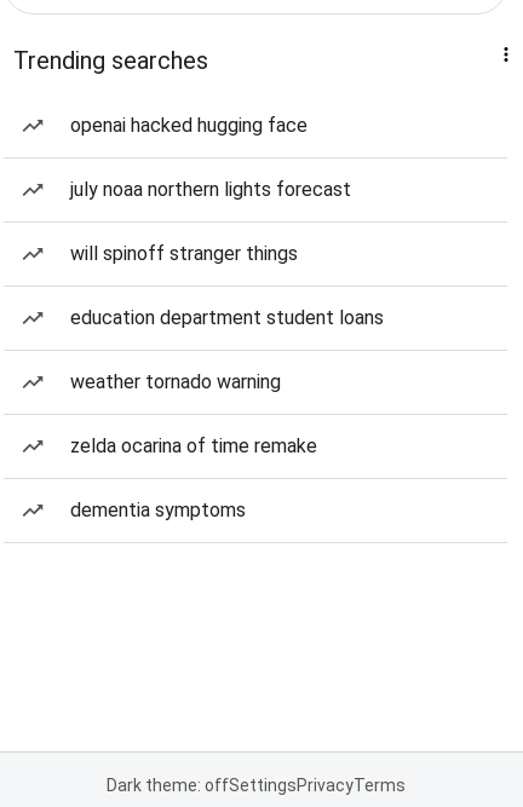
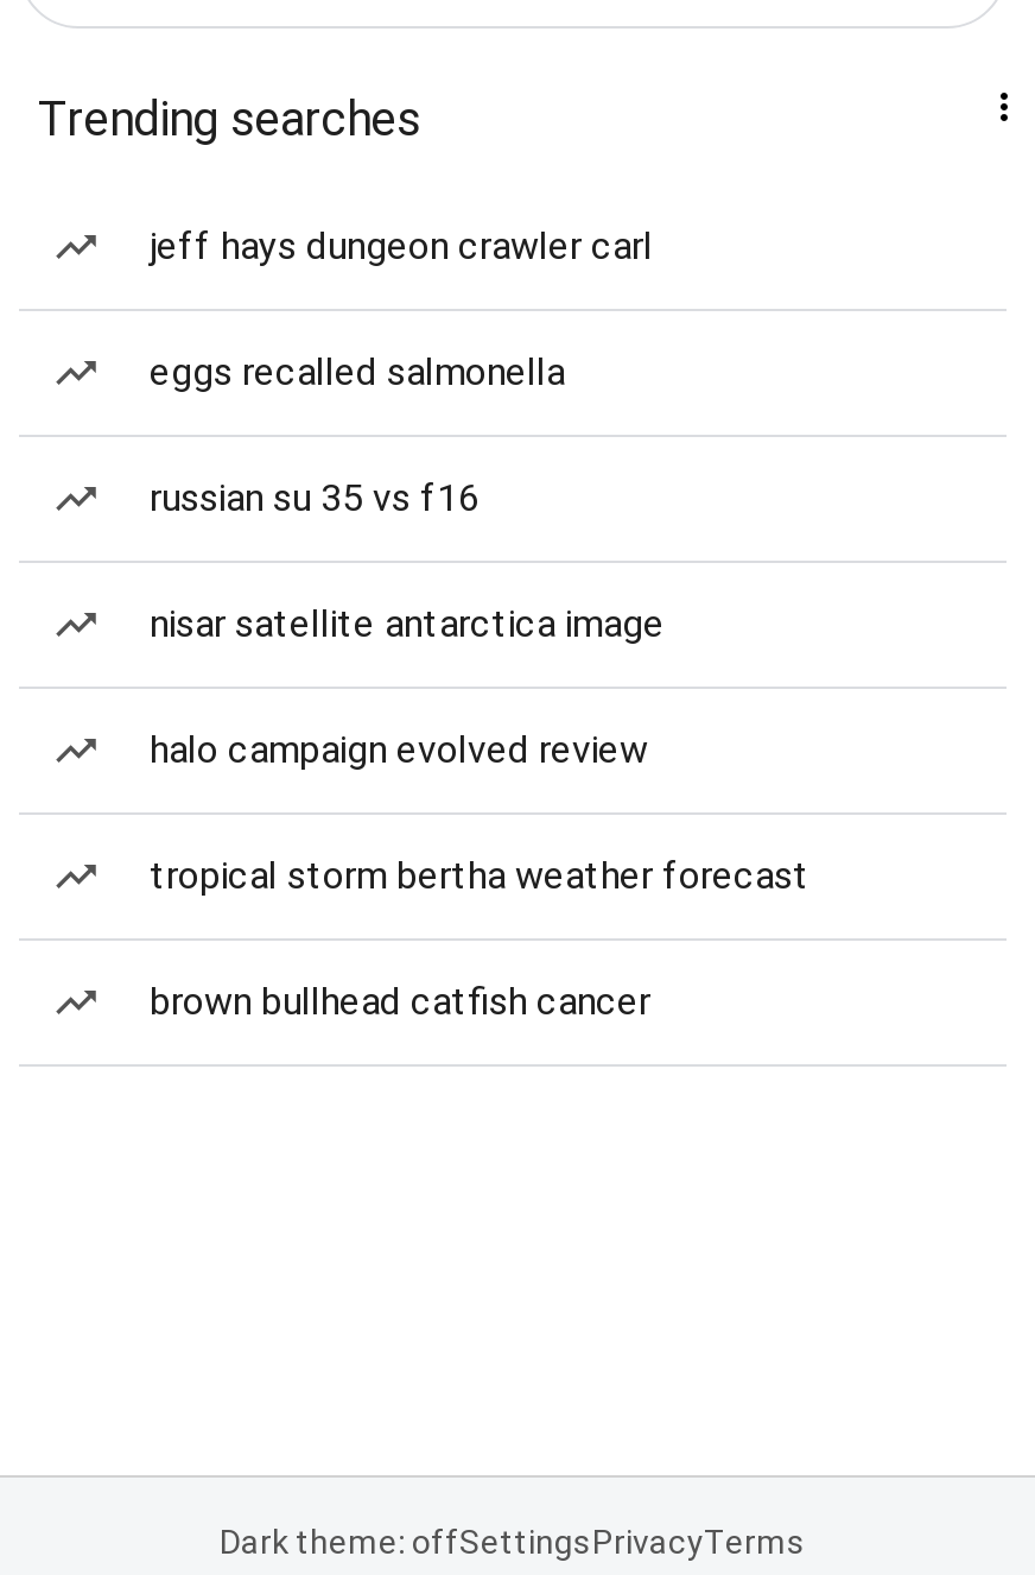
- openai hacked hugging face
+ jeff hays dungeon crawler carl

- july noaa northern lights forecast
+ eggs recalled salmonella

- will spinoff stranger things
+ russian su 35 vs f16

- education department student loans
+ nisar satellite antarctica image

- weather tornado warning
+ halo campaign evolved review

- zelda ocarina of time remake
+ tropical storm bertha weather forecast

- dementia symptoms
+ brown bullhead catfish cancer
